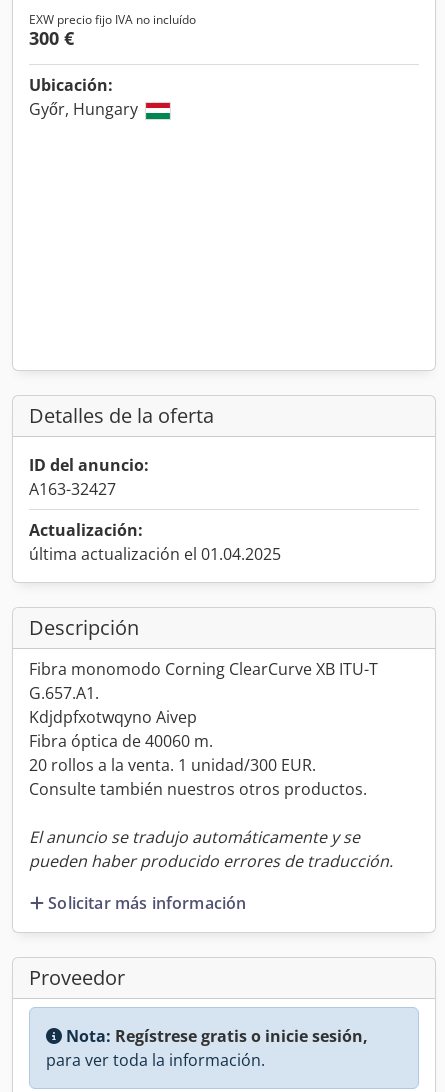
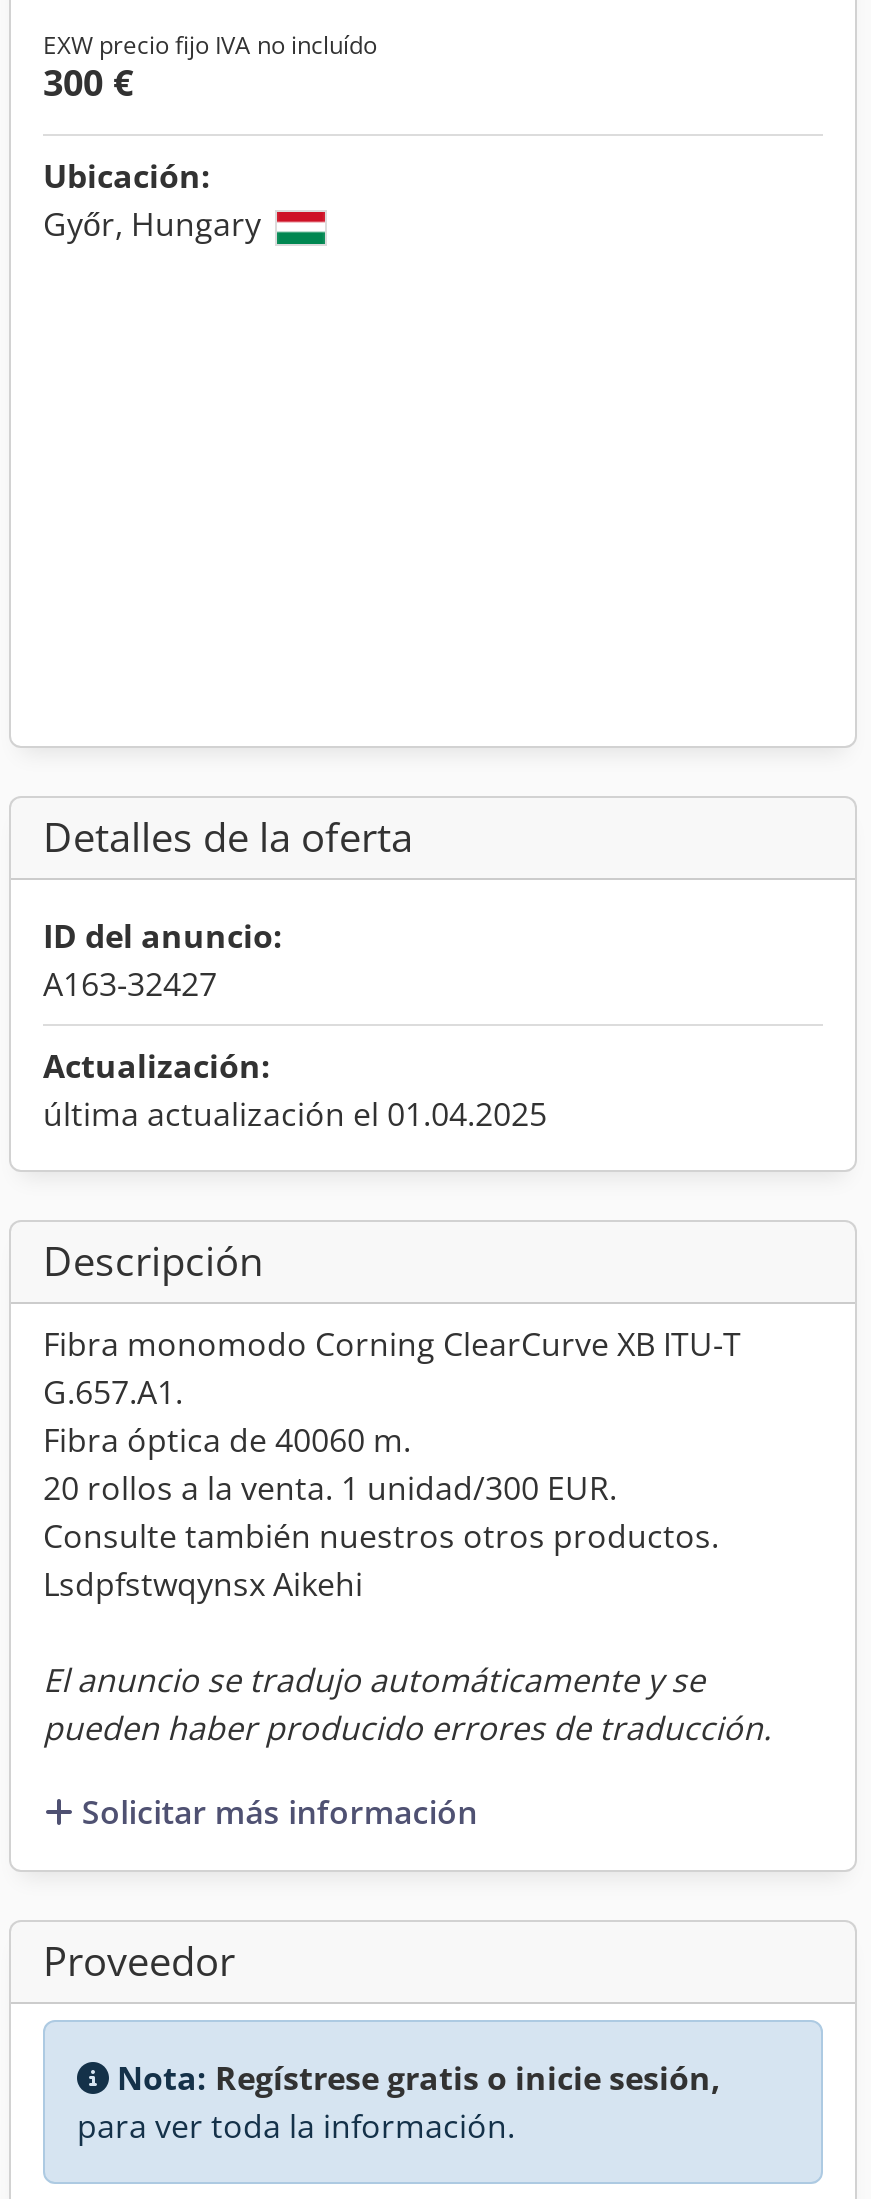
- Kdjdpfxotwqyno Aivep

moved up: Fibra óptica de 40060 m. | 20 rollos a la venta. 1 unidad/300 EUR. | Consulte también nuestros otros productos.

+ Lsdpfstwqynsx Aikehi
